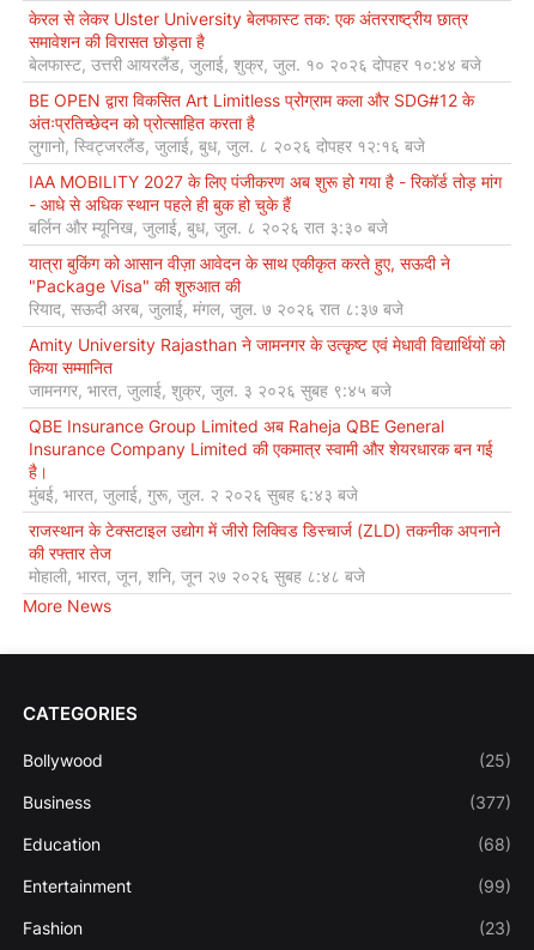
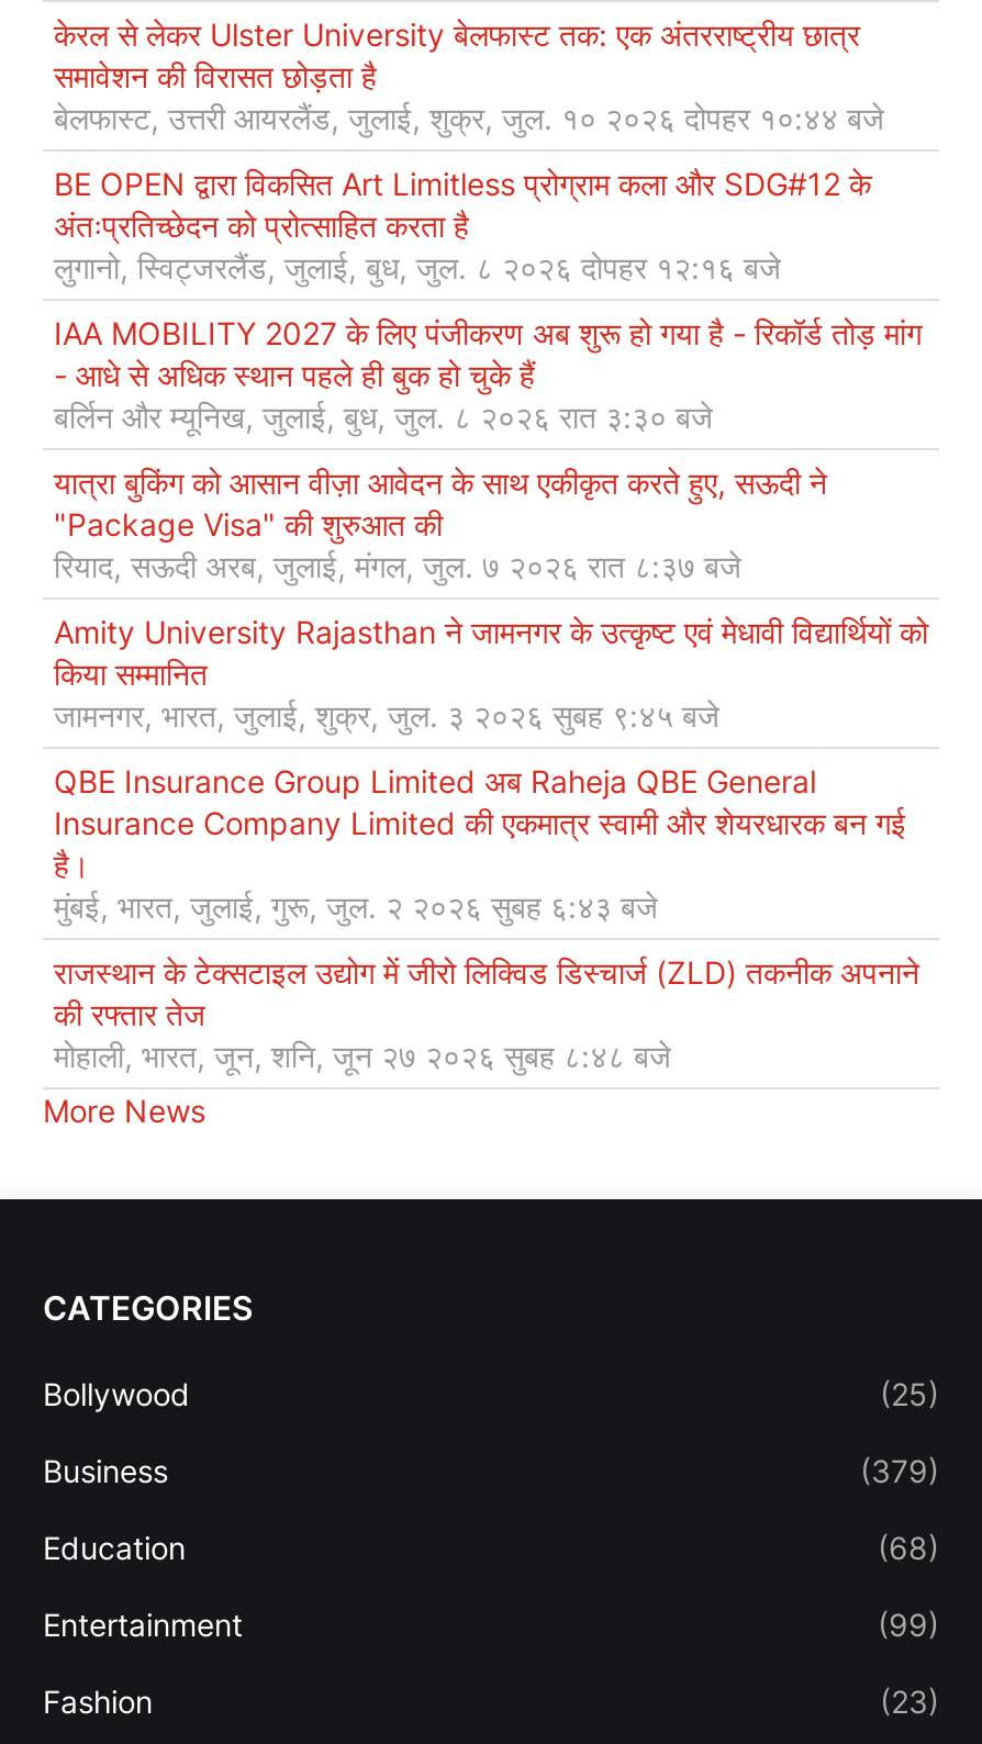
- (377)
+ (379)
